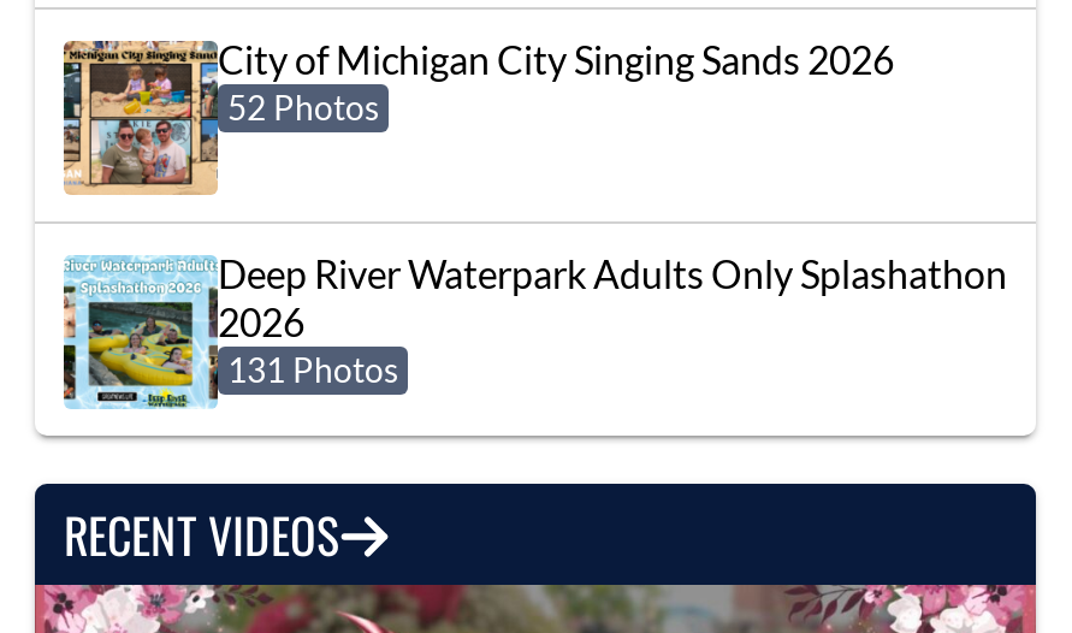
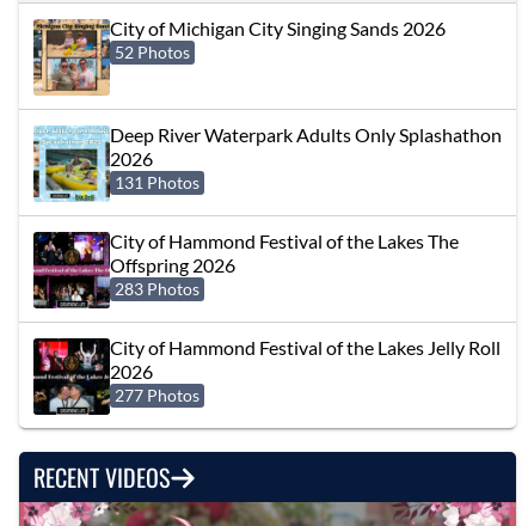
+ [image]
+ City of Hammond Festival of the Lakes The
+ Offspring 2026
+ 283 Photos
+ City of Hammond Festival of the Lakes Jelly Roll
+ 2026
+ 277 Photos

+ [image]
